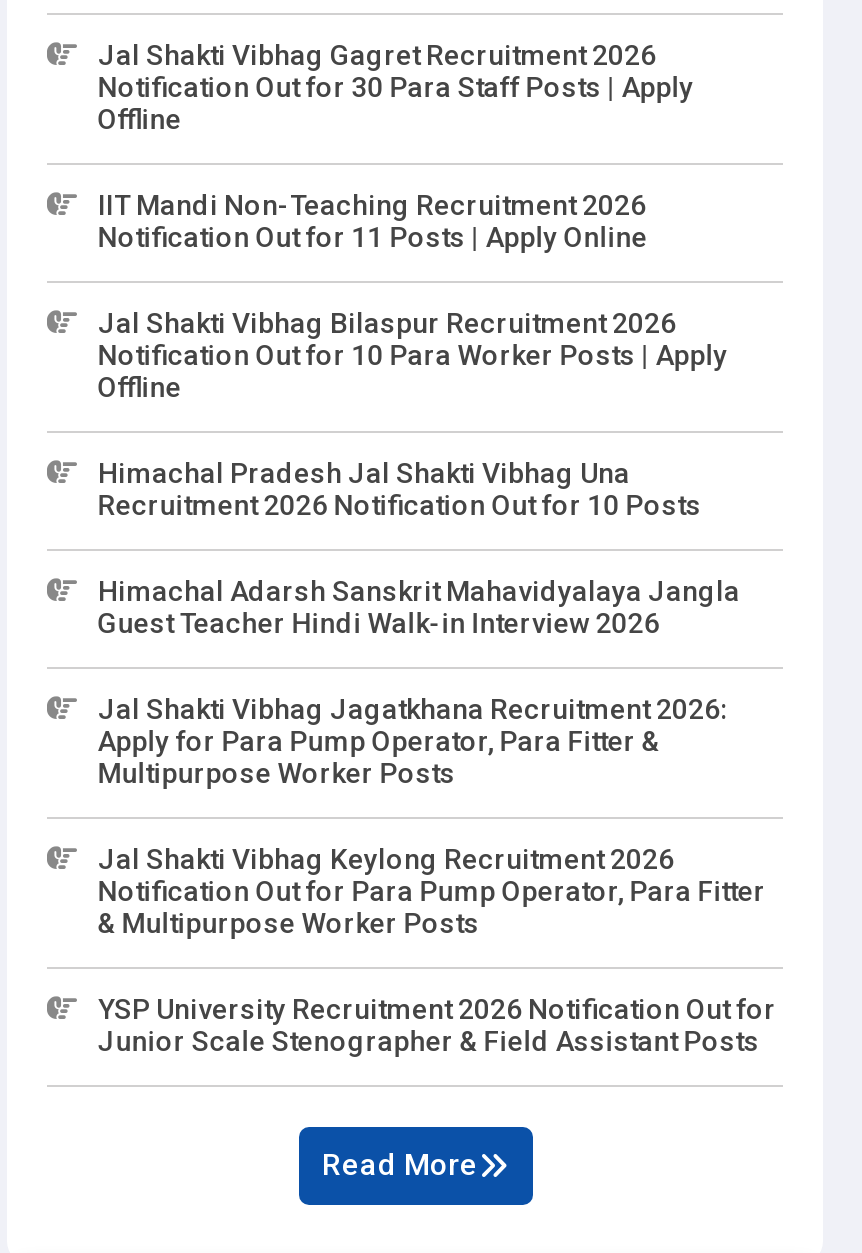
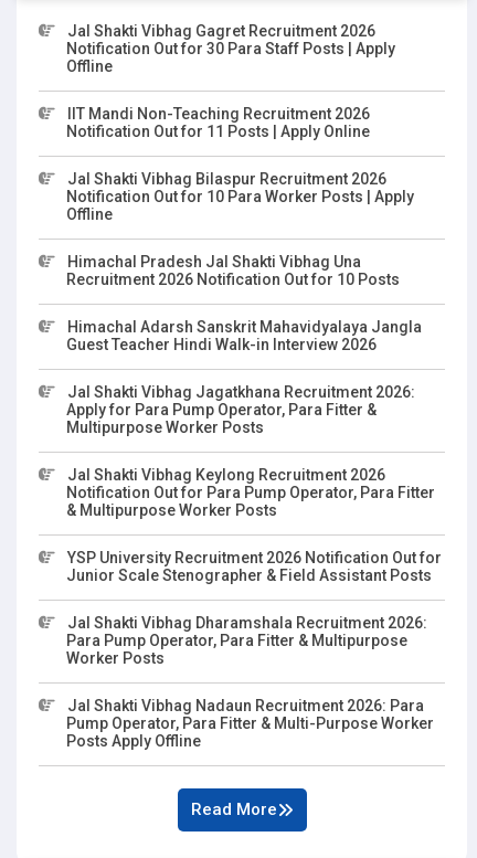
+ Jal Shakti Vibhag Dharamshala Recruitment 2026:
+ Para Pump Operator, Para Fitter & Multipurpose
+ Worker Posts
+ Jal Shakti Vibhag Nadaun Recruitment 2026: Para
+ Pump Operator, Para Fitter & Multi-Purpose Worker
+ Posts Apply Offline
